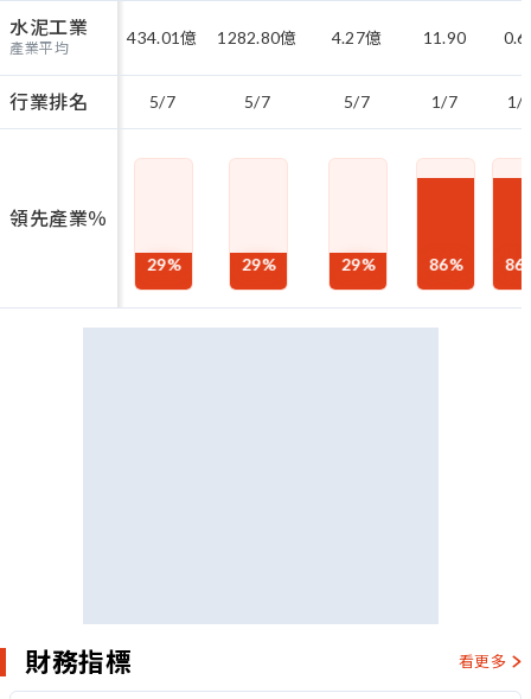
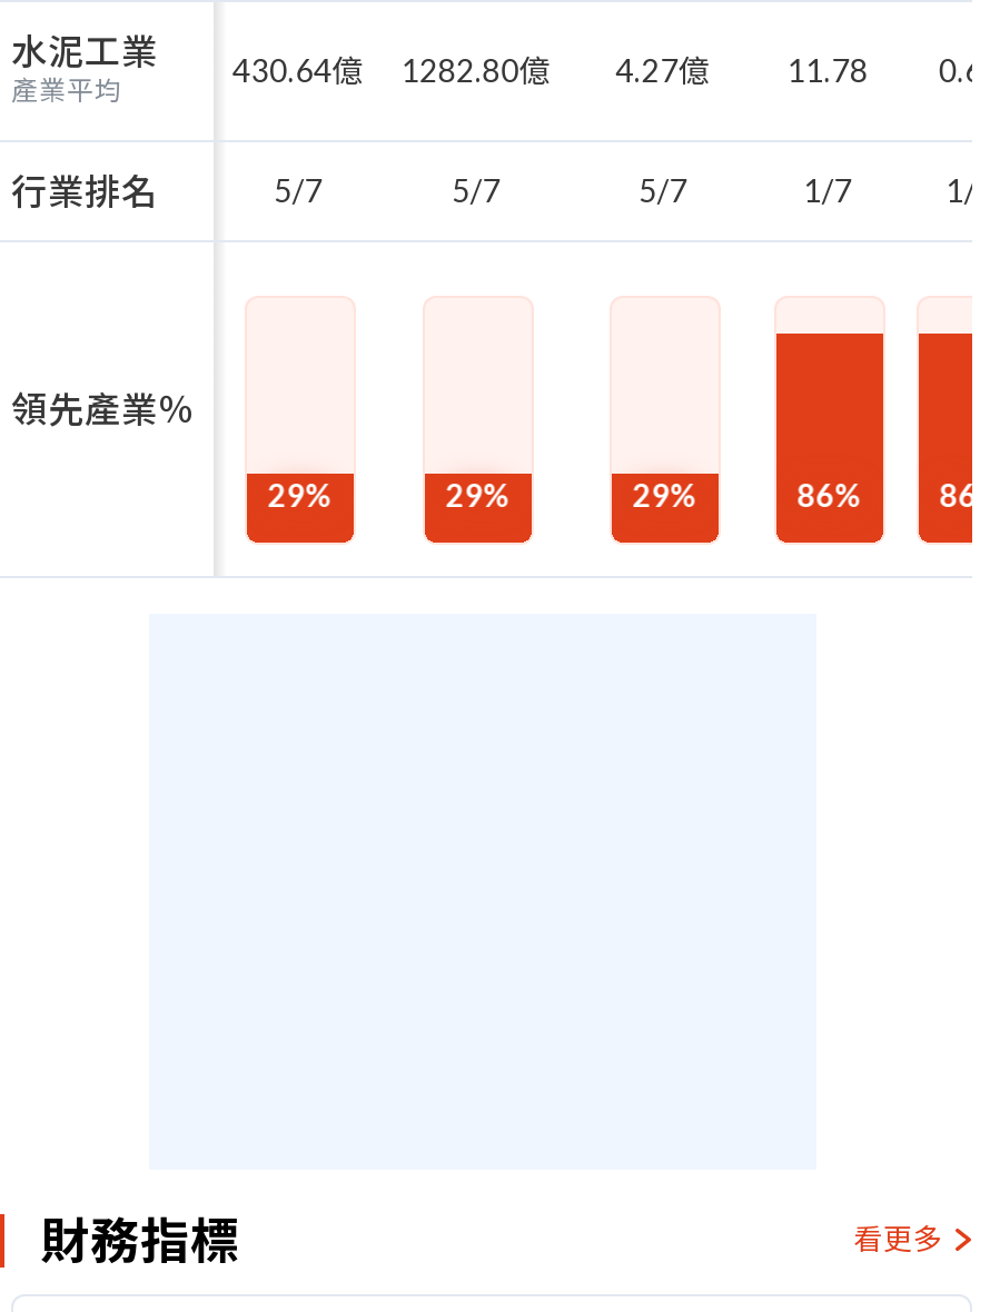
- 水泥工業 434.01億 1282.80億 4.27億
+ 水泥工業 430.64億 1282.80億 4.27億

- 11.90
+ 11.78
